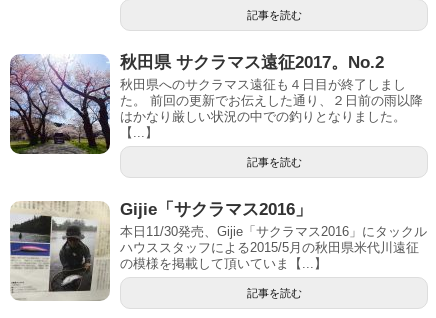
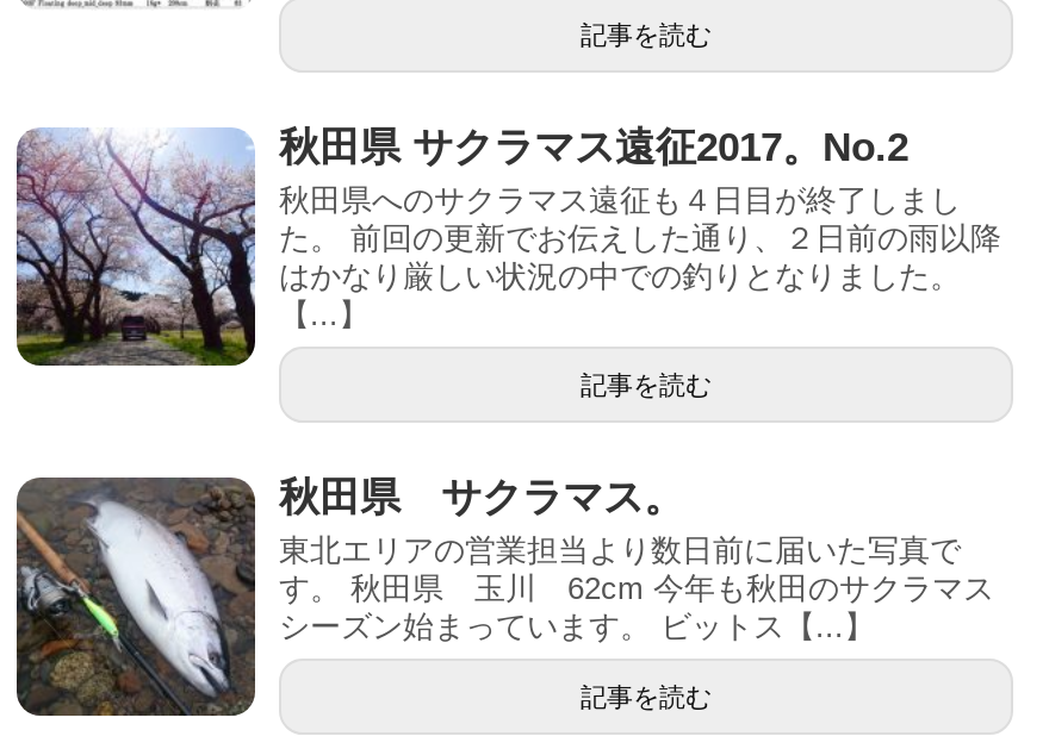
- [image]
- Gijie「サクラマス2016」
- 本日11/30発売、Gijie「サクラマス2016」にタックル
- ハウススタッフによる2015/5月の秋田県米代川遠征
- の模様を掲載して頂いていま【...】
+ [image]
+ 秋田県 サクラマス。
+ 東北エリアの営業担当より数日前に届いた写真で
+ す。 秋田県 玉川 62cm 今年も秋田のサクラマス
+ シーズン始まっています。 ビットス【...】
